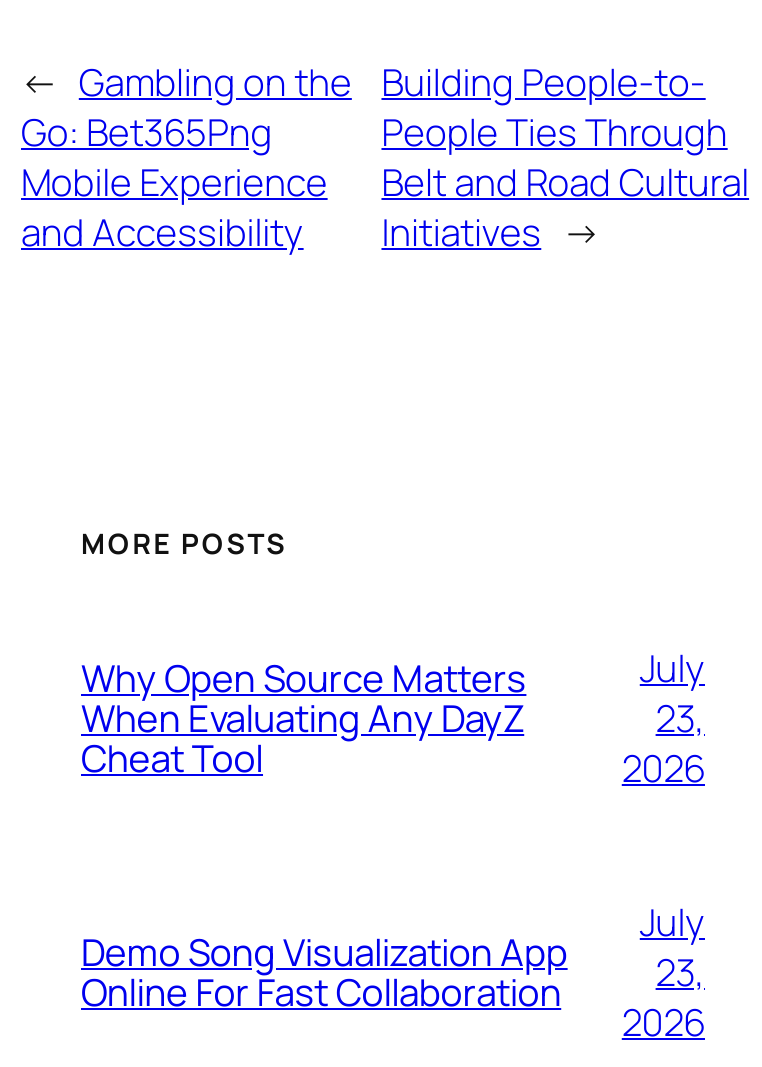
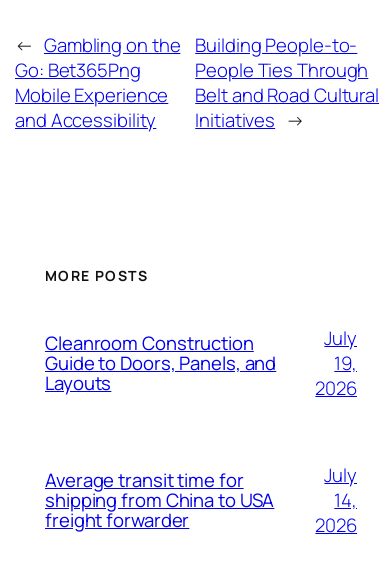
- Why Open Source Matters
- When Evaluating Any DayZ
- Cheat Tool
+ Cleanroom Construction
+ Guide to Doors, Panels, and
+ Layouts

- 23,
+ 19,

- Demo Song Visualization App
- Online For Fast Collaboration
+ Average transit time for
+ shipping from China to USA
+ freight forwarder

- 23,
+ 14,
